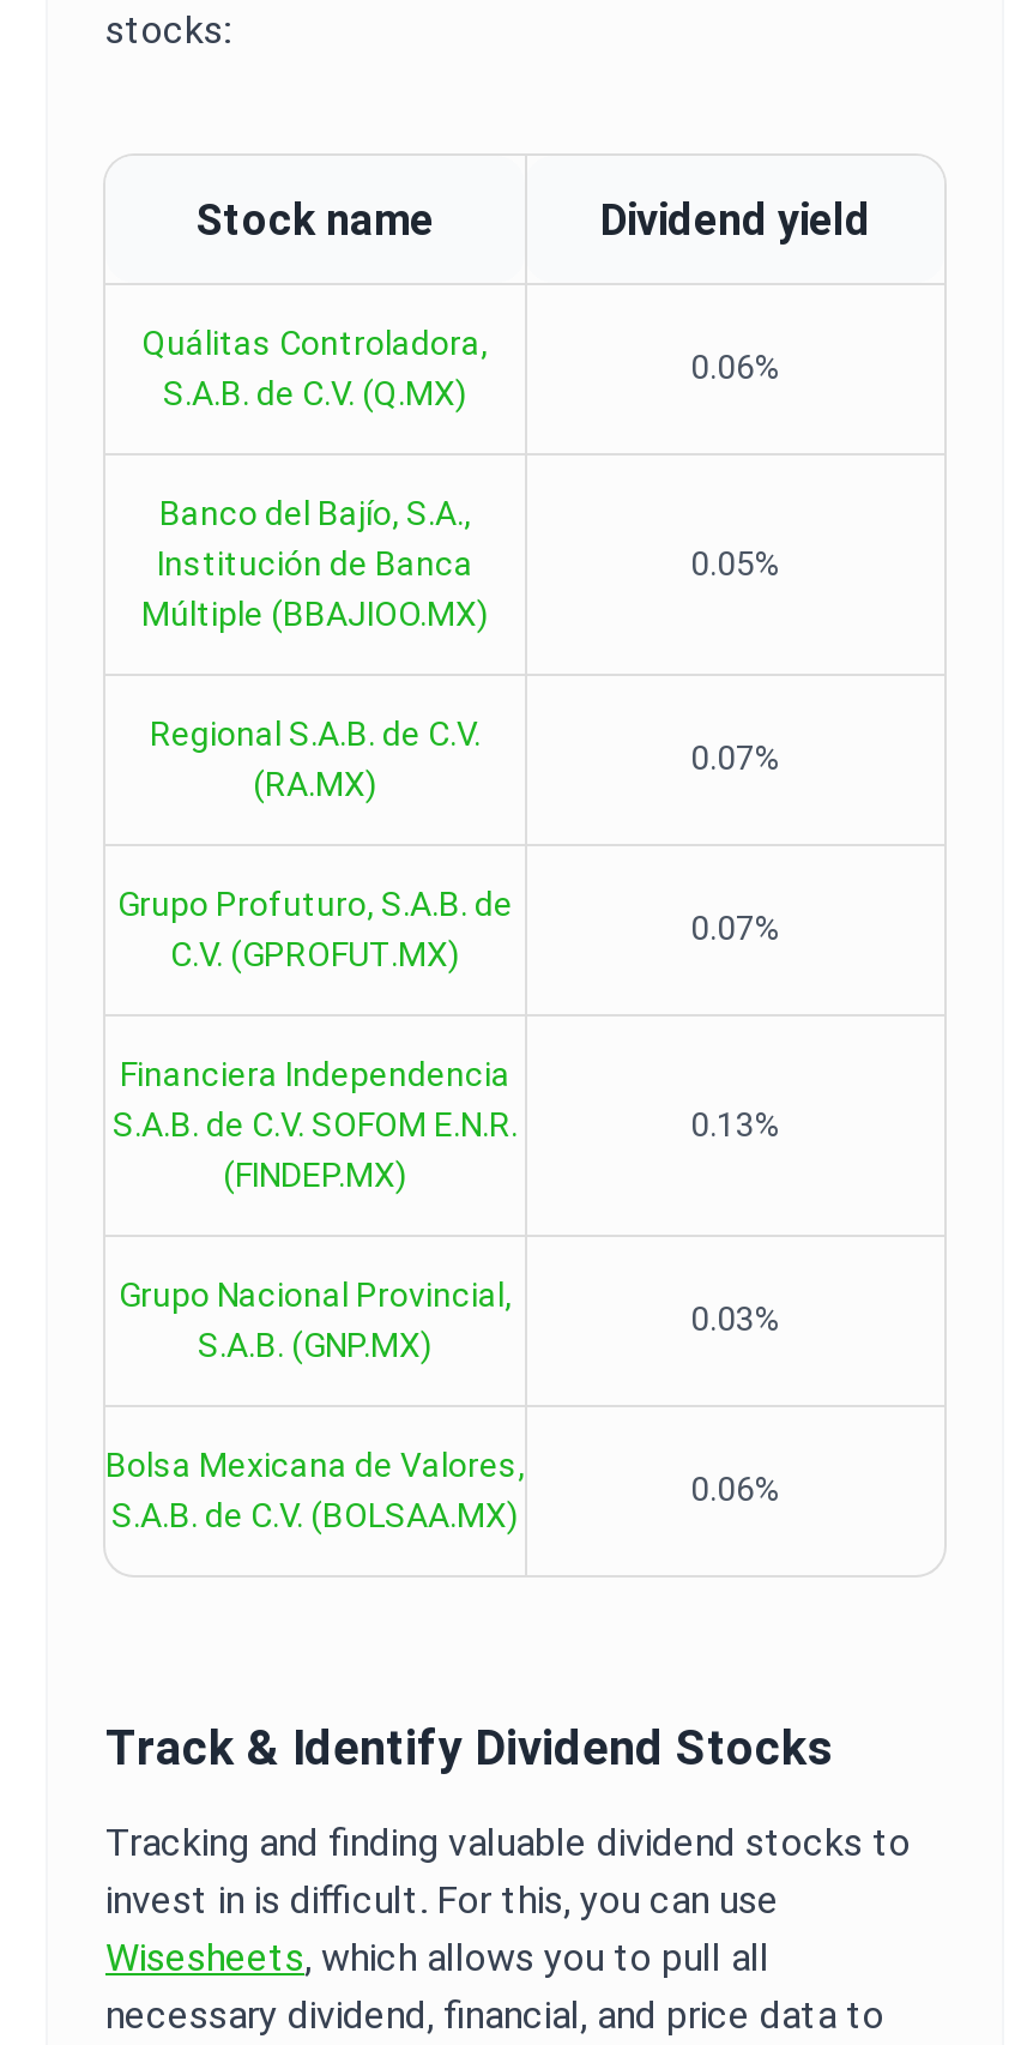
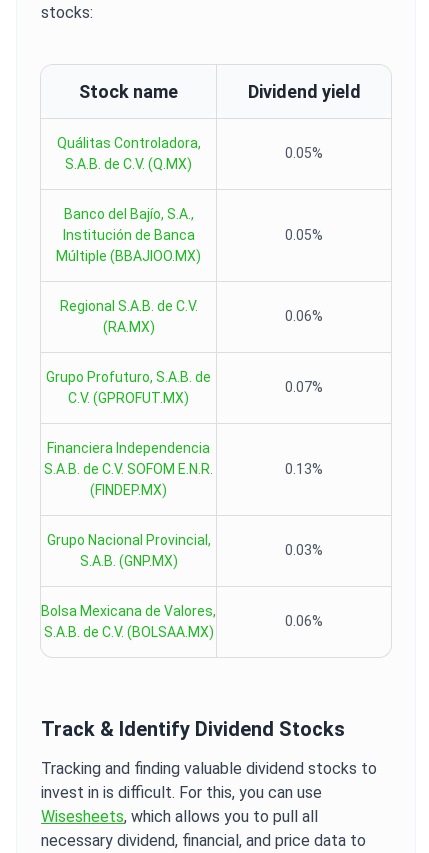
- 0.06%
+ 0.05%

- 0.07%
+ 0.06%
